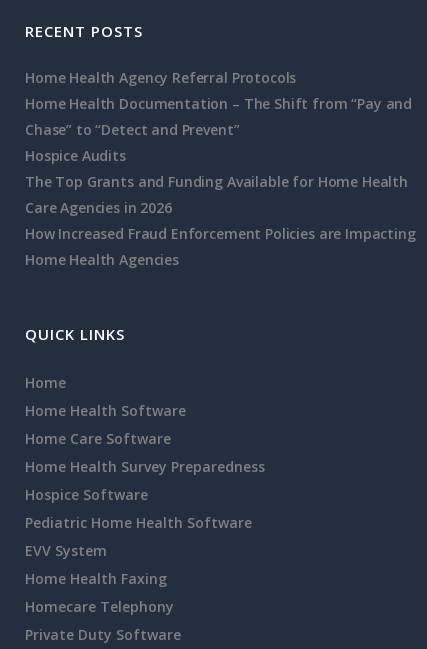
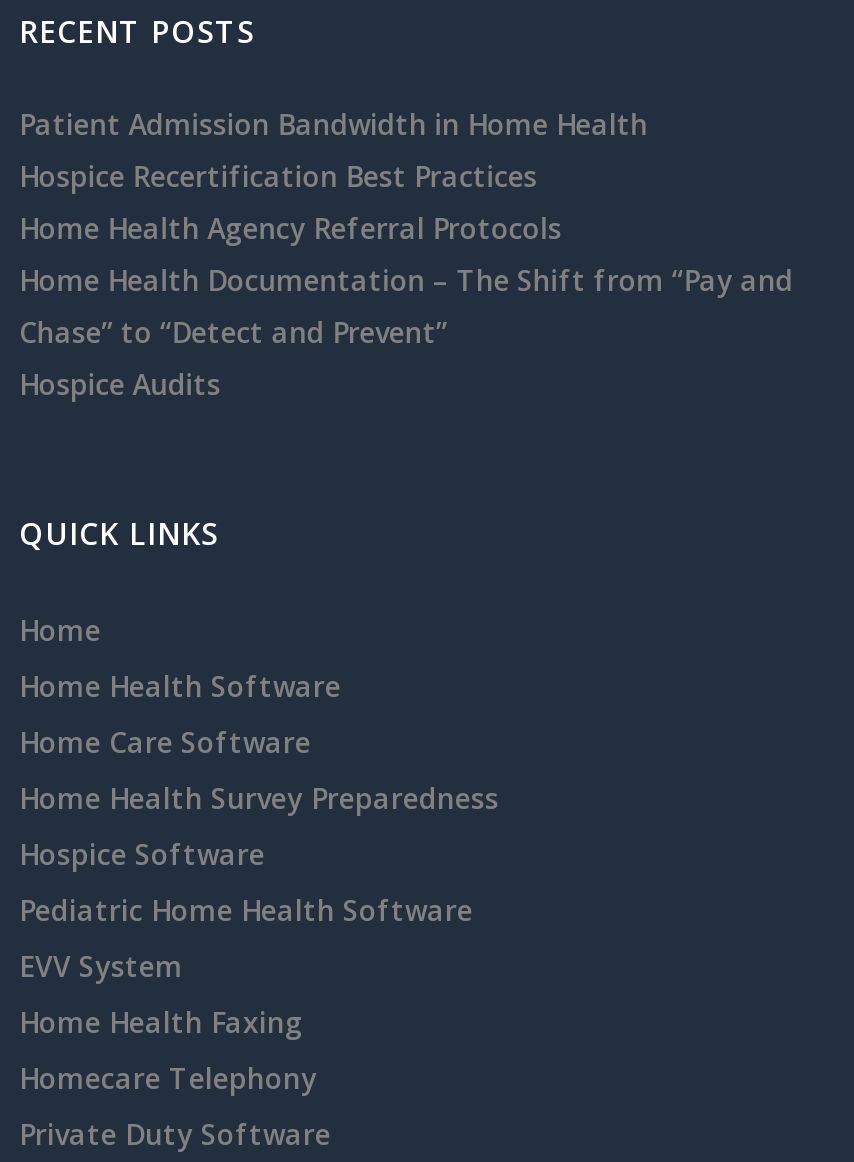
+ Patient Admission Bandwidth in Home Health
+ Hospice Recertification Best Practices

moved down: Home Health Agency Referral Protocols | Home Health Documentation – The Shift from “Pay and | Chase” to “Detect and Prevent” | Hospice Audits

- The Top Grants and Funding Available for Home Health
- Care Agencies in 2026
- How Increased Fraud Enforcement Policies are Impacting
- Home Health Agencies
